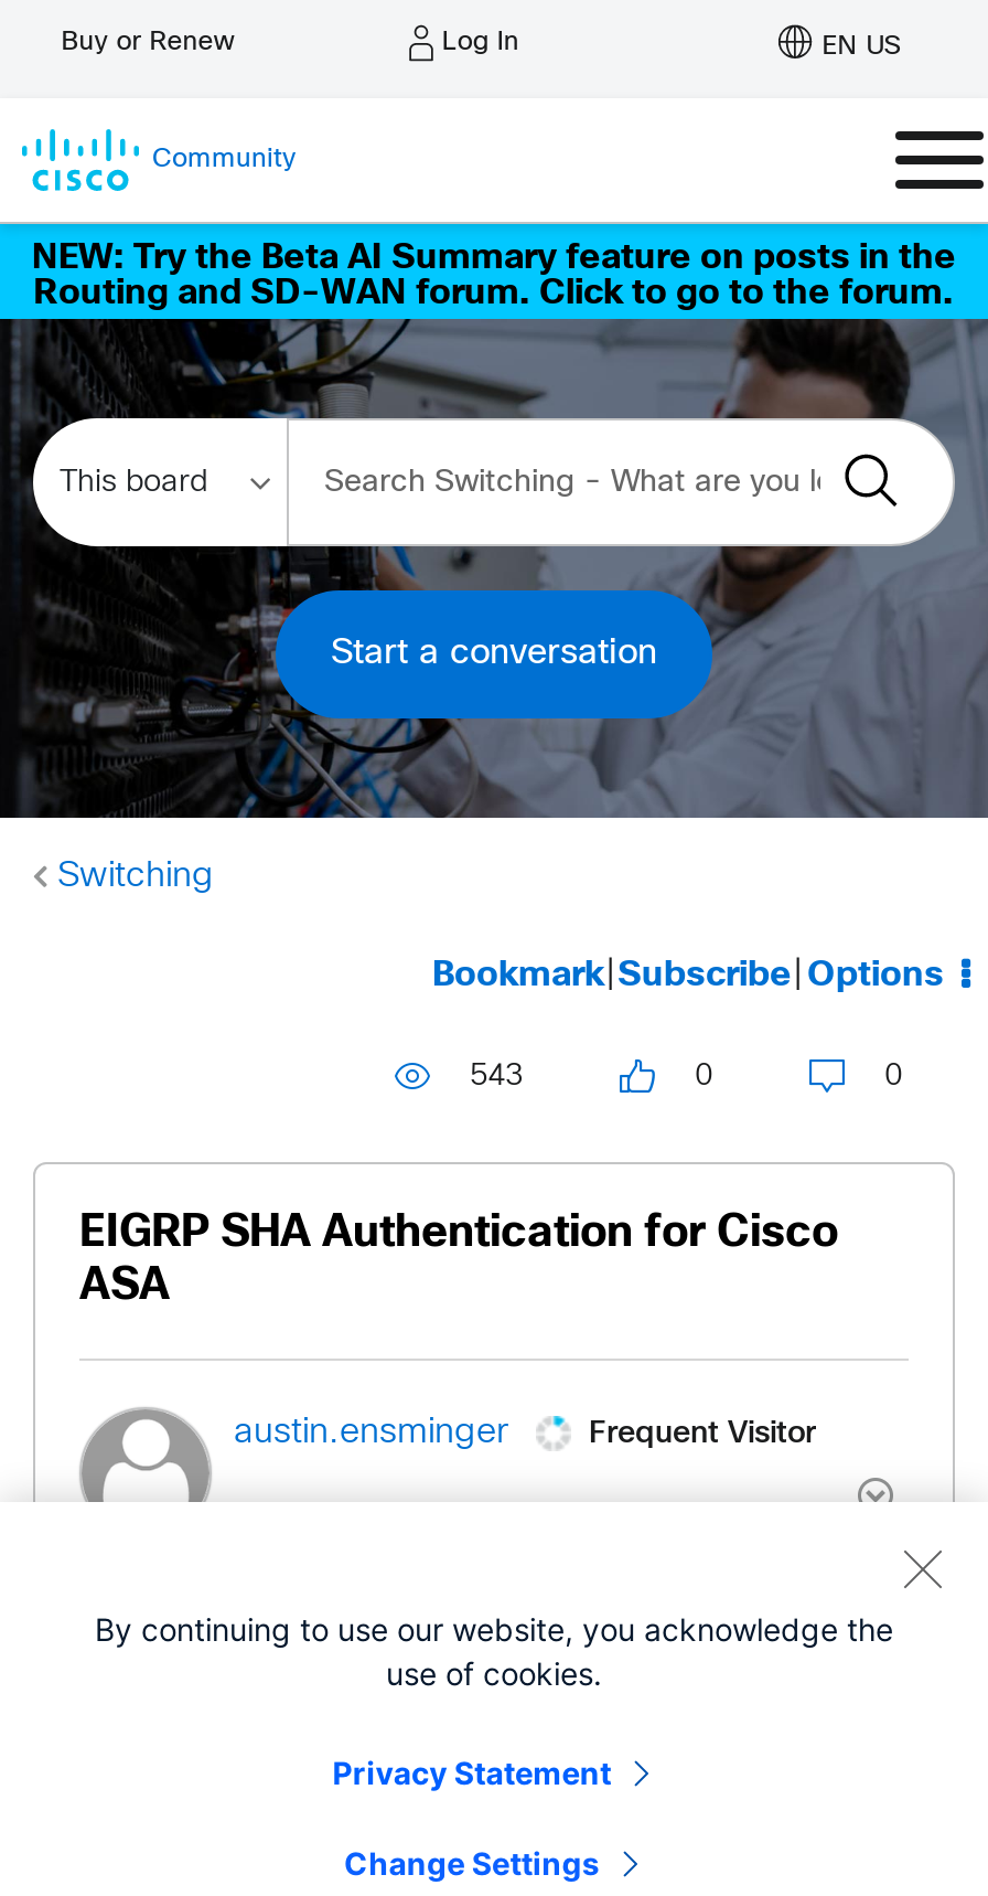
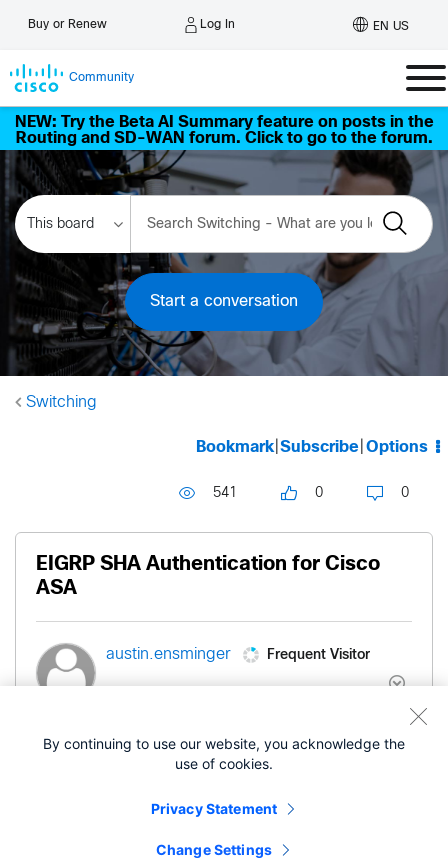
- 543
+ 541
